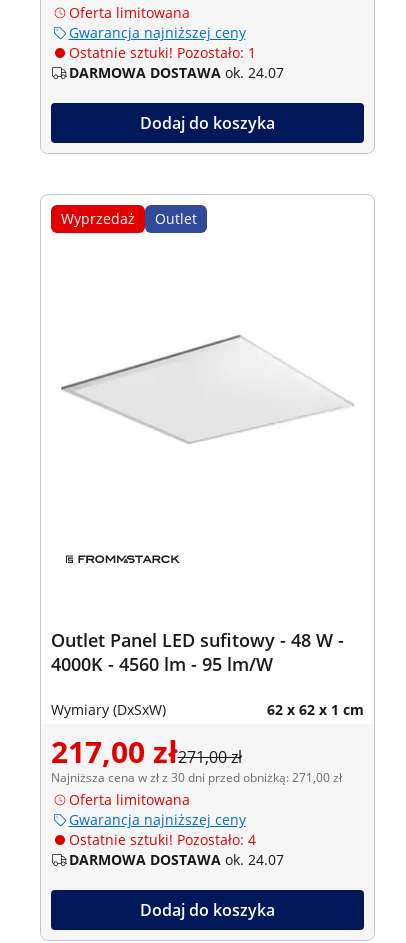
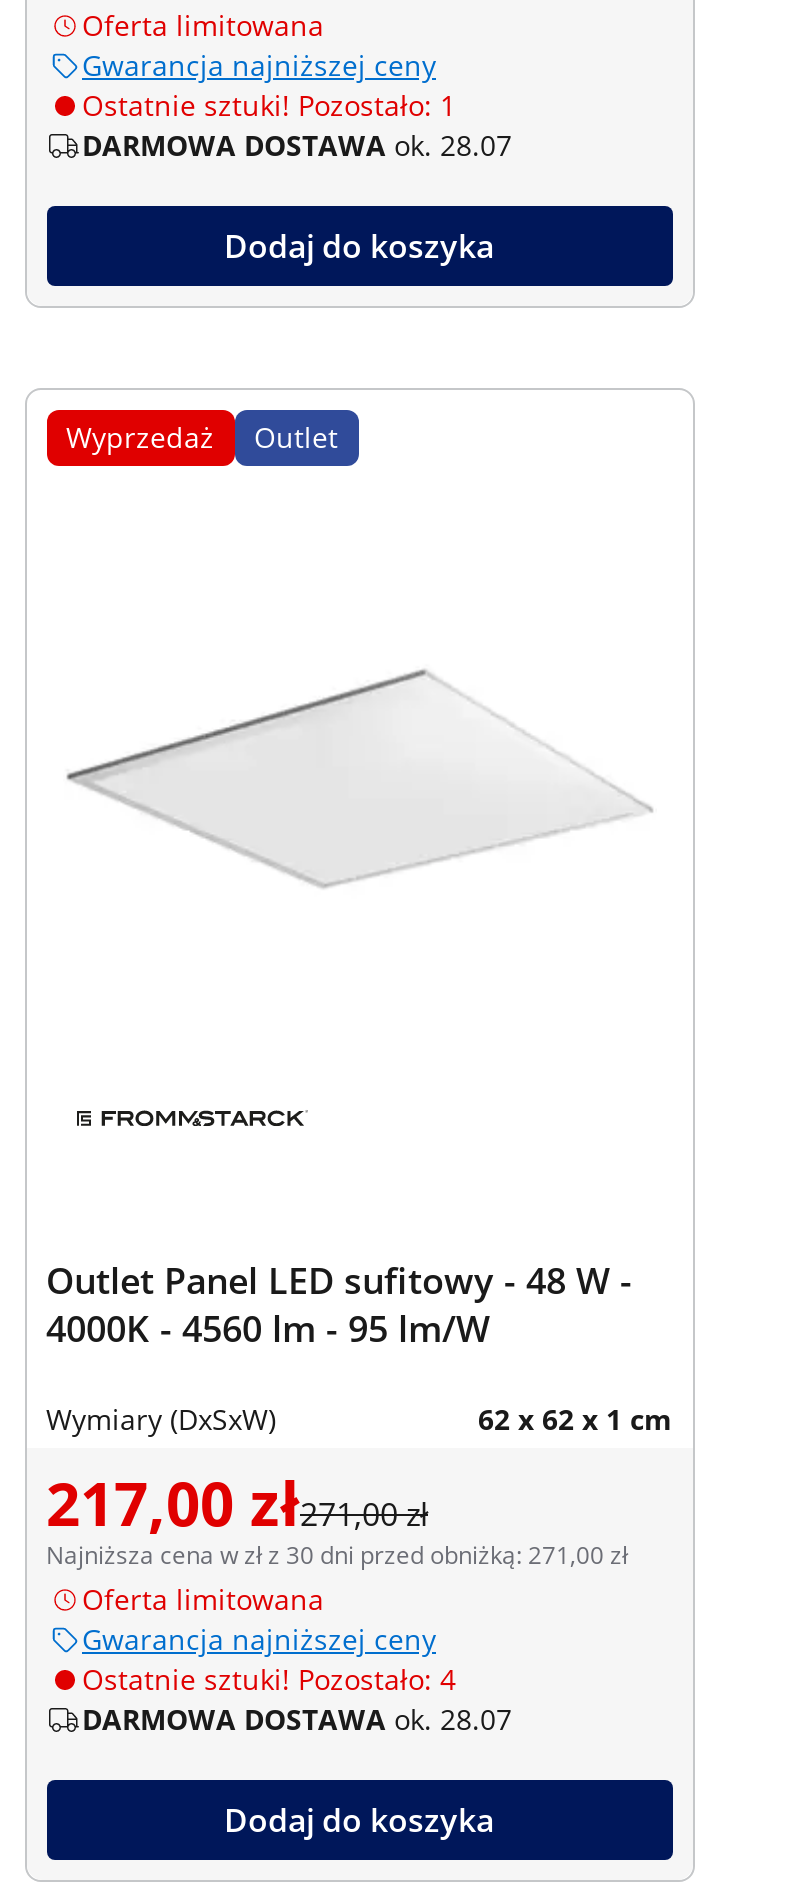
- DARMOWA DOSTAWA ok. 24.07
+ DARMOWA DOSTAWA ok. 28.07

- DARMOWA DOSTAWA ok. 24.07
+ DARMOWA DOSTAWA ok. 28.07
